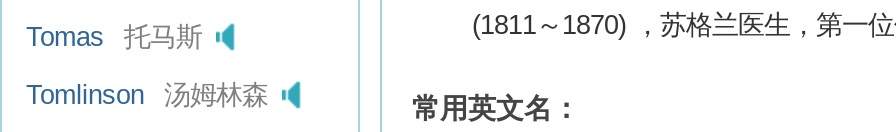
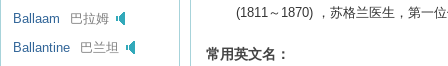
- Tomas
- 托马斯
+ Ballaam
+ 巴拉姆

- Tomlinson
- 汤姆林森
+ Ballantine
+ 巴兰坦
